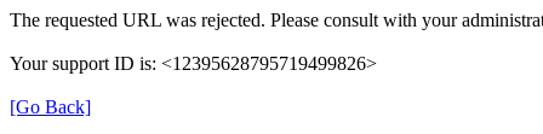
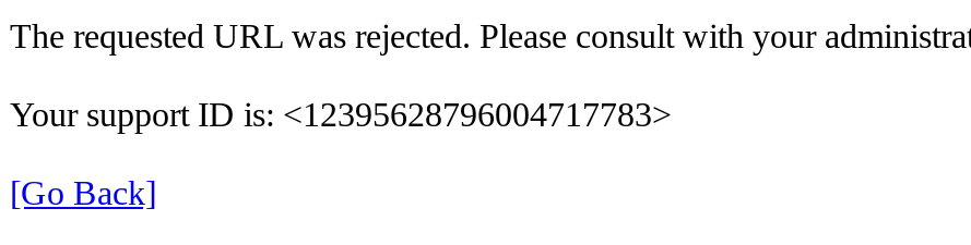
- Your support ID is: <12395628795719499826>
+ Your support ID is: <12395628796004717783>
